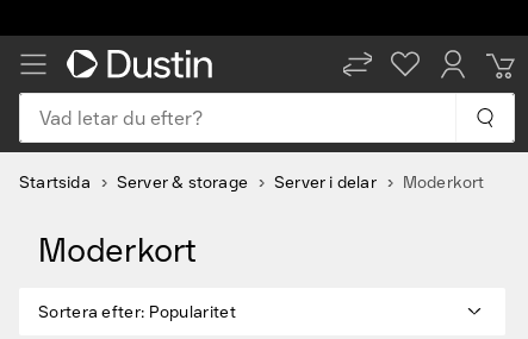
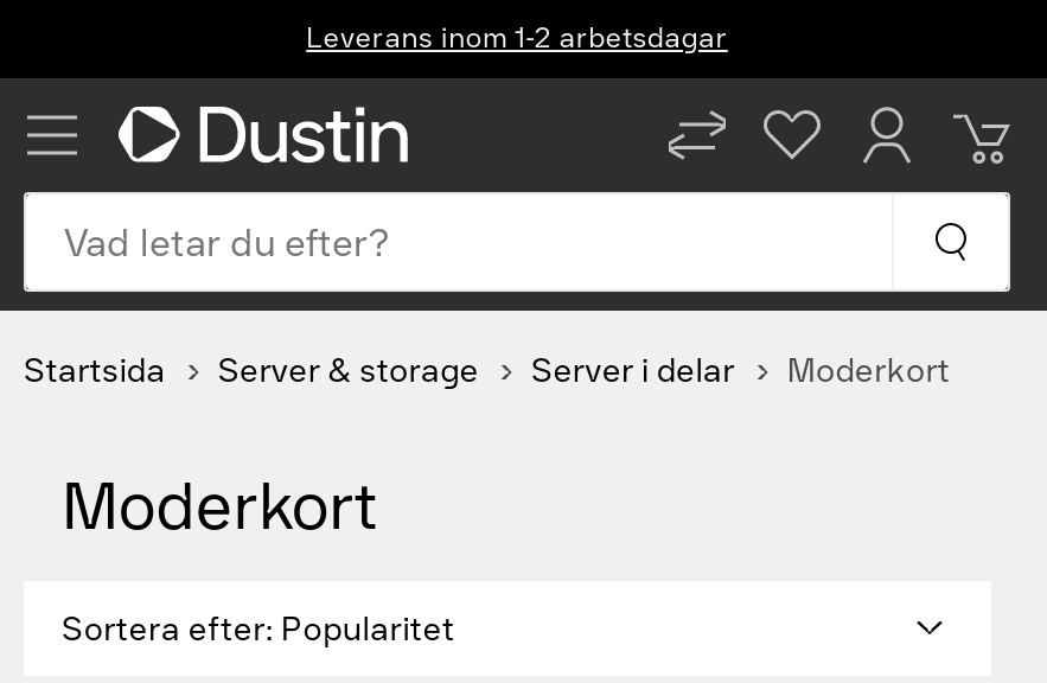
+ Leverans inom 1-2 arbetsdagar
